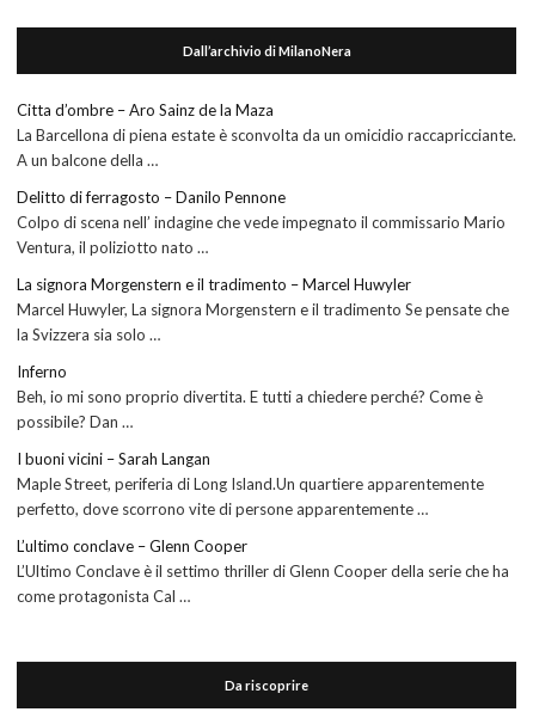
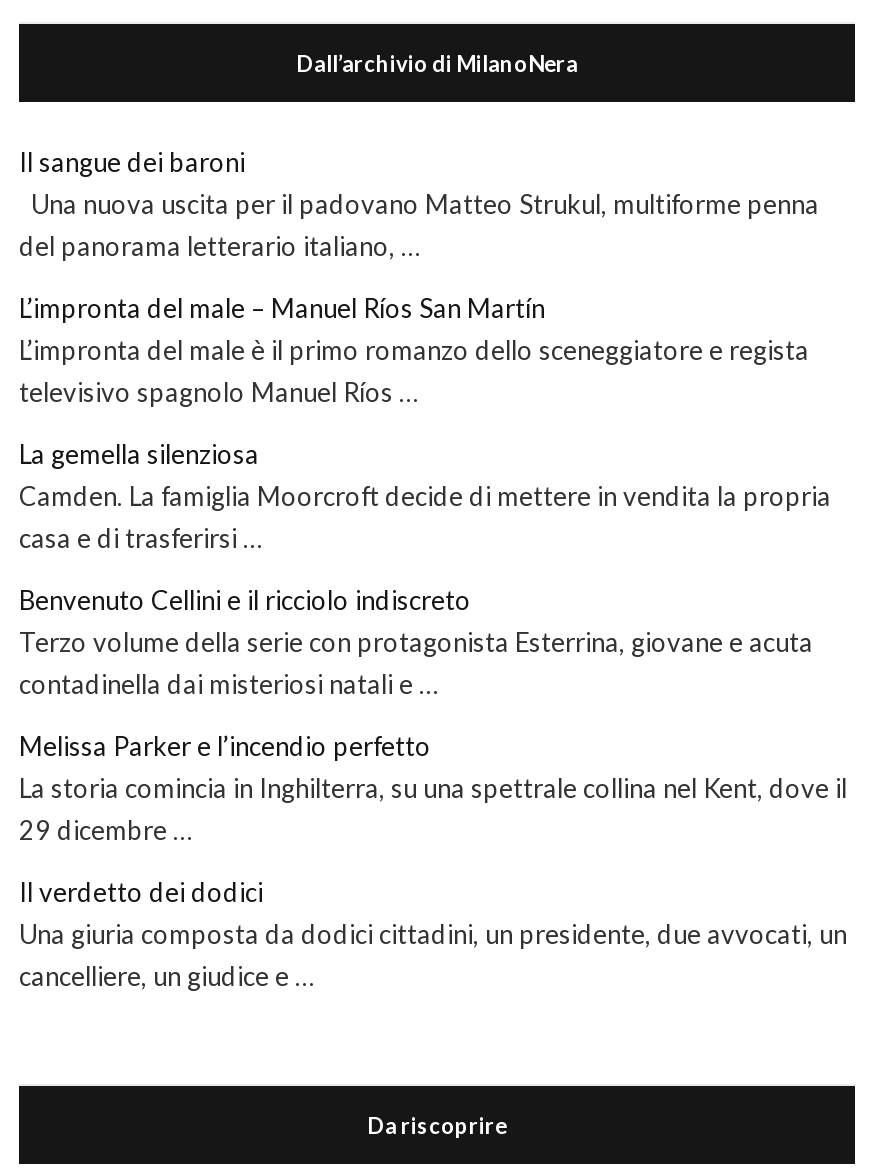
- Citta d’ombre – Aro Sainz de la Maza
- La Barcellona di piena estate è sconvolta da un omicidio raccapricciante.
- A un balcone della …
+ Il sangue dei baroni
+ Una nuova uscita per il padovano Matteo Strukul, multiforme penna
+ del panorama letterario italiano, …

- Delitto di ferragosto – Danilo Pennone
- Colpo di scena nell’ indagine che vede impegnato il commissario Mario
- Ventura, il poliziotto nato …
+ L’impronta del male – Manuel Ríos San Martín
+ L’impronta del male è il primo romanzo dello sceneggiatore e regista
+ televisivo spagnolo Manuel Ríos …

- La signora Morgenstern e il tradimento – Marcel Huwyler
- Marcel Huwyler, La signora Morgenstern e il tradimento Se pensate che
- la Svizzera sia solo …
+ La gemella silenziosa
+ Camden. La famiglia Moorcroft decide di mettere in vendita la propria
+ casa e di trasferirsi …

- Inferno
- Beh, io mi sono proprio divertita. E tutti a chiedere perché? Come è
- possibile? Dan …
+ Benvenuto Cellini e il ricciolo indiscreto
+ Terzo volume della serie con protagonista Esterrina, giovane e acuta
+ contadinella dai misteriosi natali e …

- I buoni vicini – Sarah Langan
- Maple Street, periferia di Long Island.Un quartiere apparentemente
- perfetto, dove scorrono vite di persone apparentemente …
+ Melissa Parker e l’incendio perfetto
+ La storia comincia in Inghilterra, su una spettrale collina nel Kent, dove il
+ 29 dicembre …

- L’ultimo conclave – Glenn Cooper
- L’Ultimo Conclave è il settimo thriller di Glenn Cooper della serie che ha
- come protagonista Cal …
+ Il verdetto dei dodici
+ Una giuria composta da dodici cittadini, un presidente, due avvocati, un
+ cancelliere, un giudice e …
